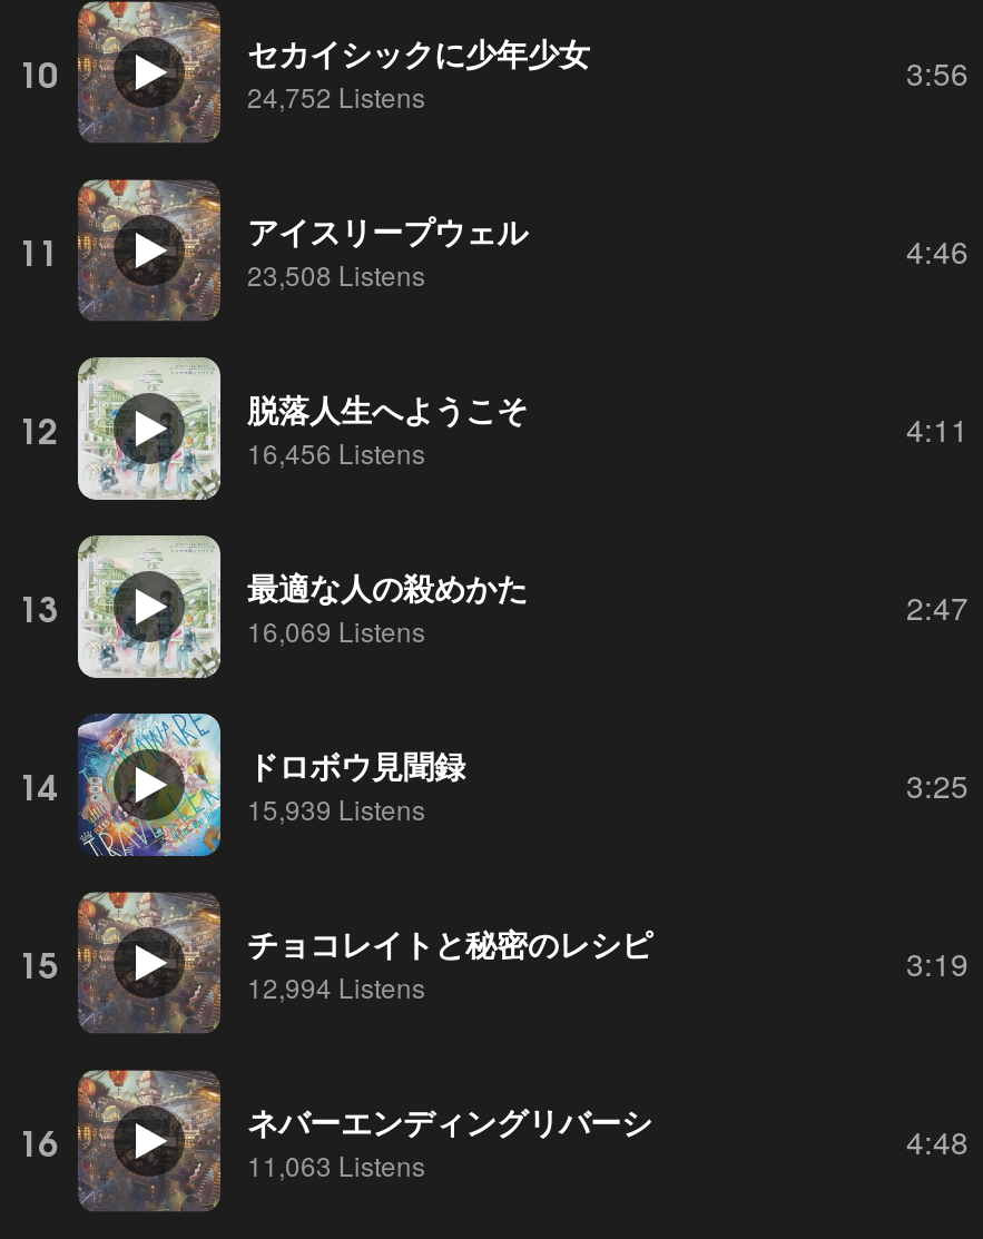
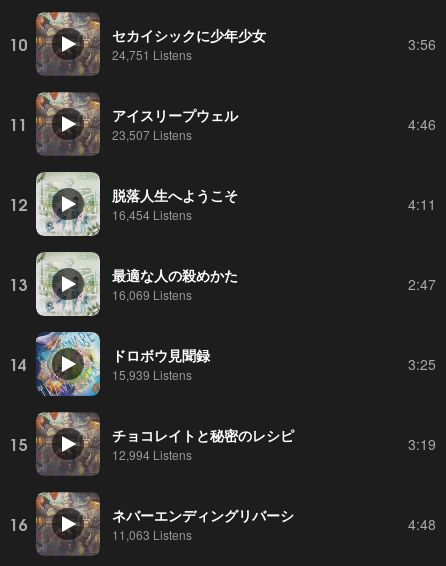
- 24,752 Listens
+ 24,751 Listens

- 23,508 Listens
+ 23,507 Listens

- 16,456 Listens
+ 16,454 Listens
